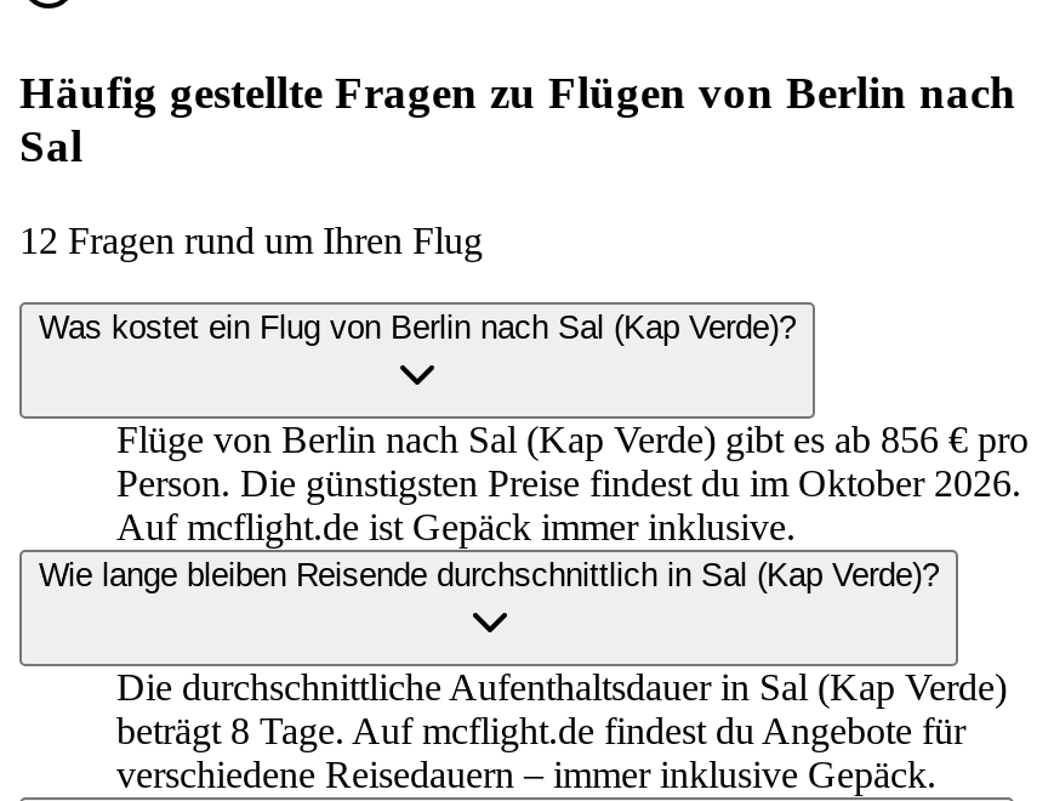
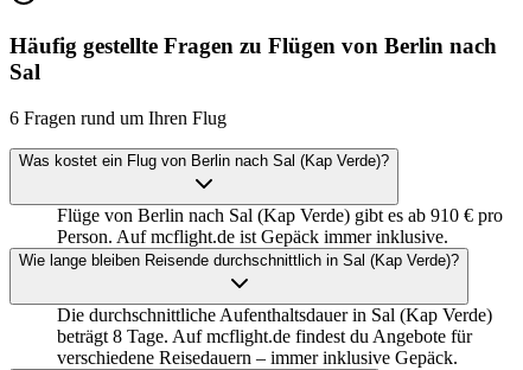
- 12 Fragen rund um Ihren Flug
+ 6 Fragen rund um Ihren Flug

- Flüge von Berlin nach Sal (Kap Verde) gibt es ab 856 € pro
- Person. Die günstigsten Preise findest du im Oktober 2026.
- Auf mcflight.de ist Gepäck immer inklusive.
+ Flüge von Berlin nach Sal (Kap Verde) gibt es ab 910 € pro
+ Person. Auf mcflight.de ist Gepäck immer inklusive.
